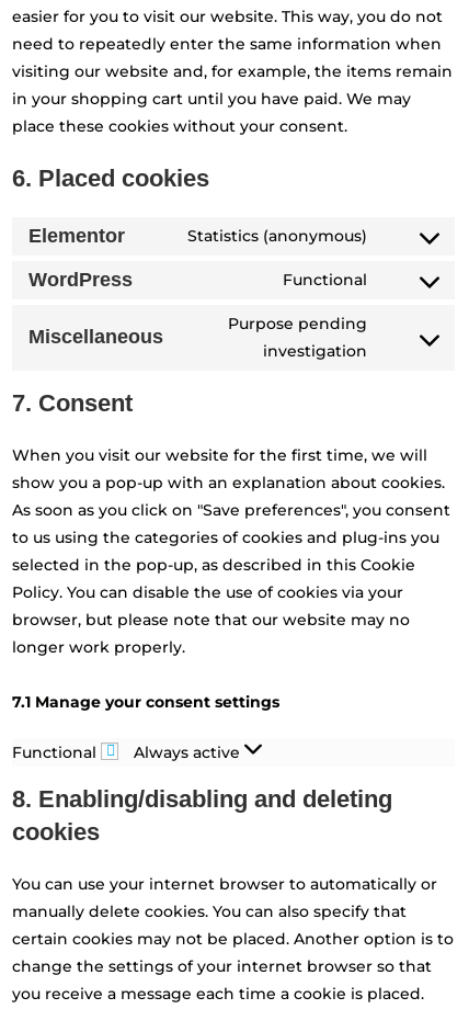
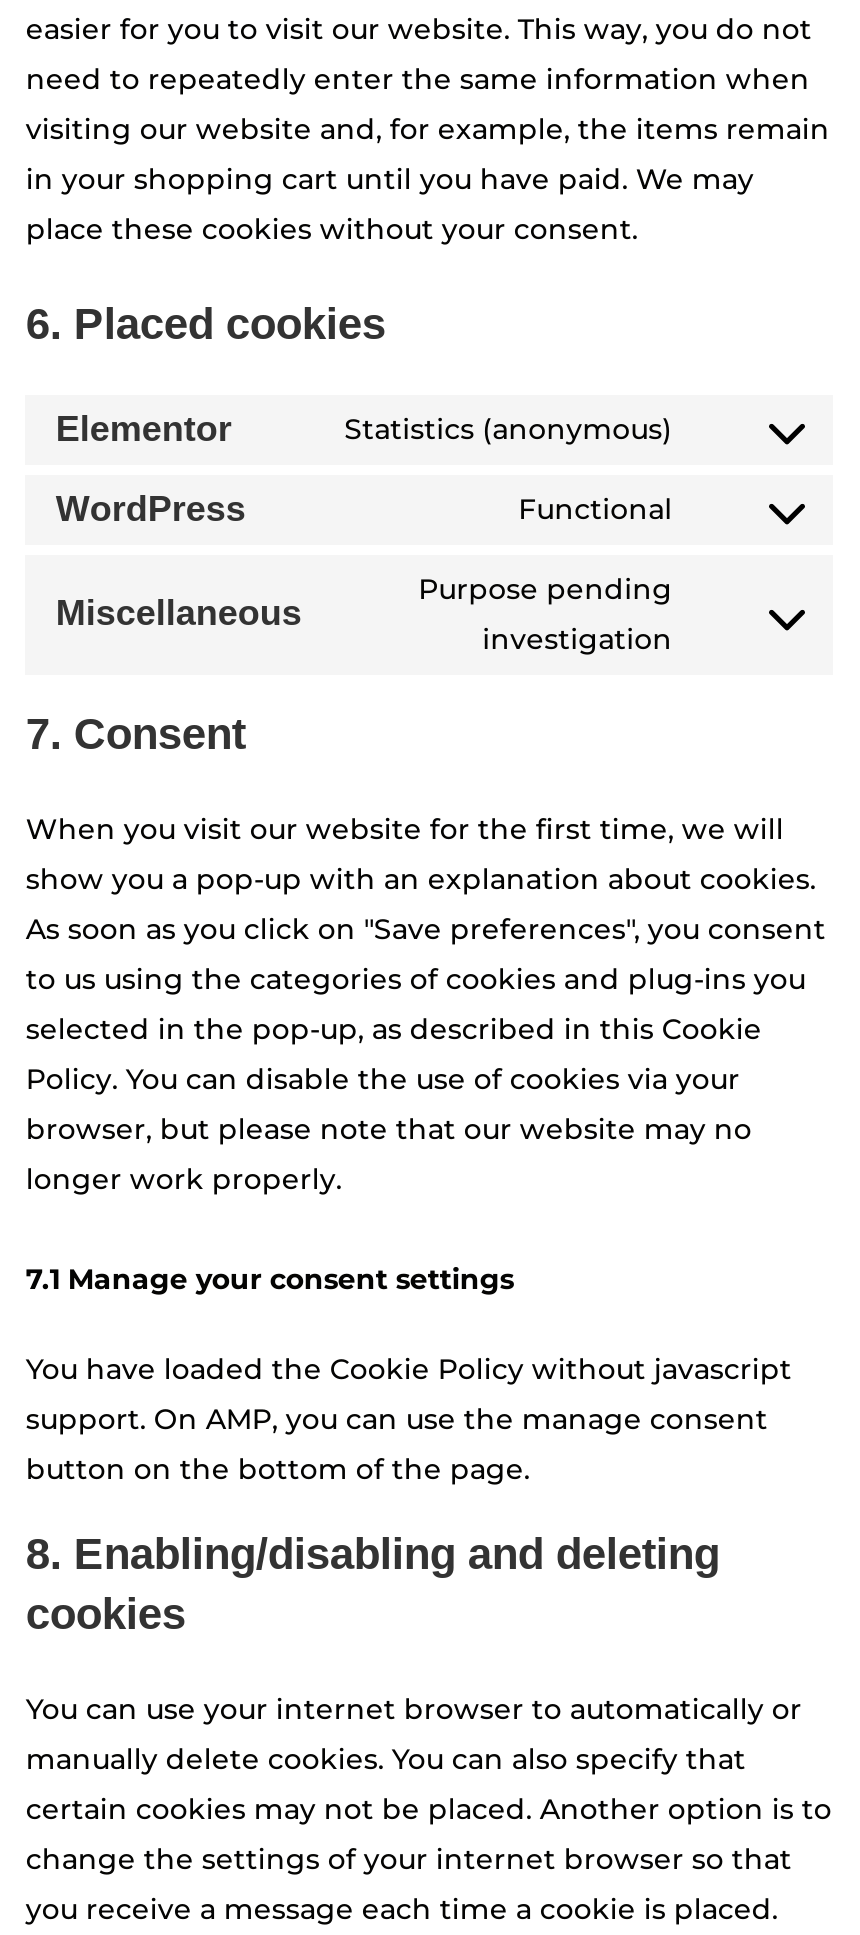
- Functional
- Always active
+ You have loaded the Cookie Policy without javascript
+ support. On AMP, you can use the manage consent
+ button on the bottom of the page.
